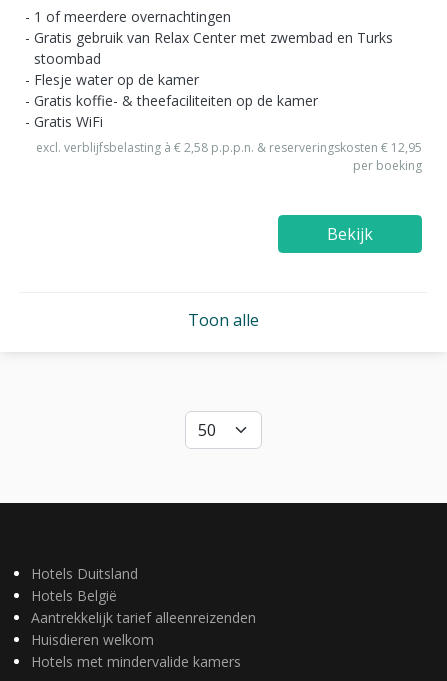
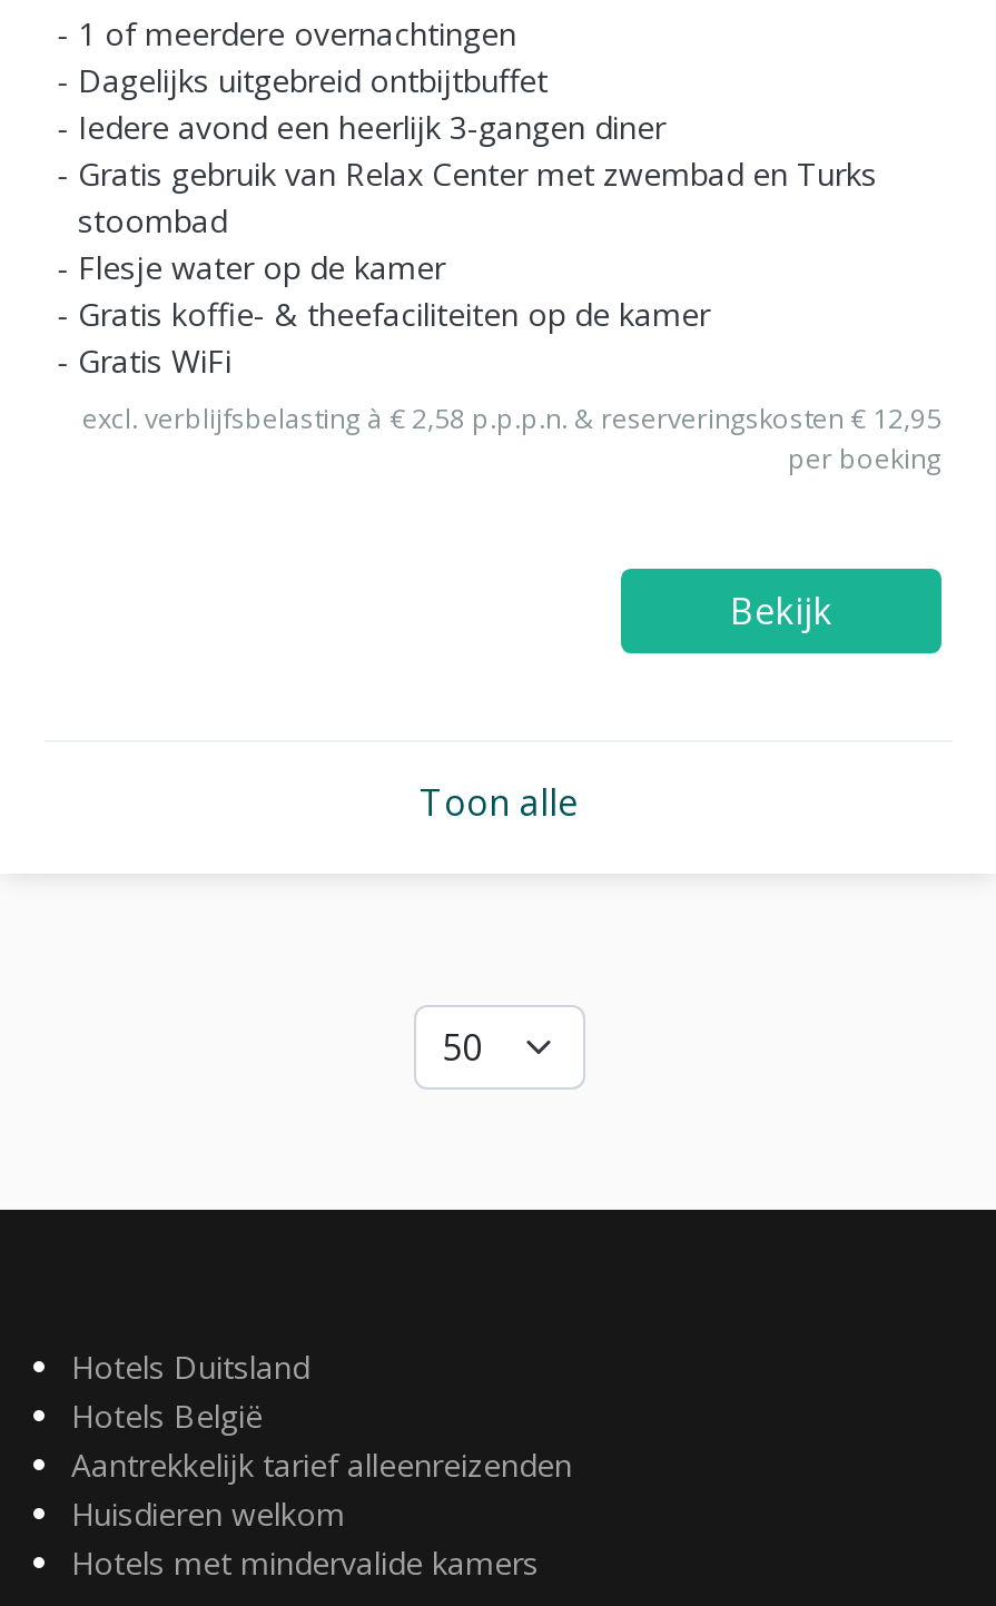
+ Dagelijks uitgebreid ontbijtbuffet
+ Iedere avond een heerlijk 3-gangen diner
